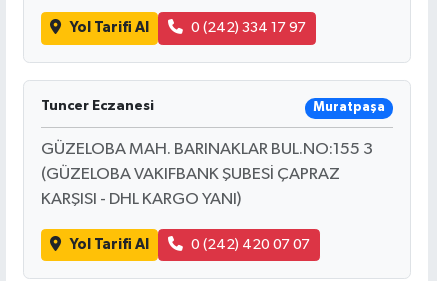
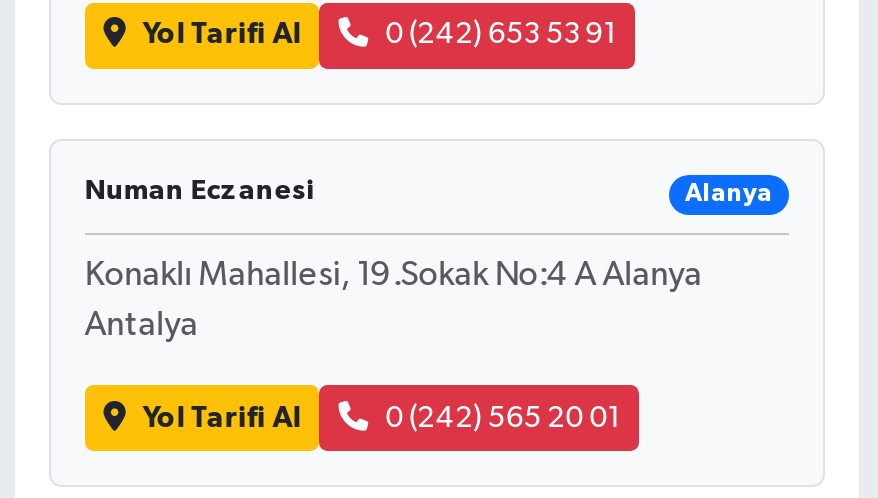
- 0 (242) 334 17 97
+ 0 (242) 653 53 91

- Tuncer Eczanesi
- Muratpaşa
- GÜZELOBA MAH. BARINAKLAR BUL.NO:155 3
- (GÜZELOBA VAKIFBANK ŞUBESİ ÇAPRAZ
- KARŞISI - DHL KARGO YANI)
+ Numan Eczanesi
+ Alanya
+ Konaklı Mahallesi, 19.Sokak No:4 A Alanya
+ Antalya

- 0 (242) 420 07 07
+ 0 (242) 565 20 01
